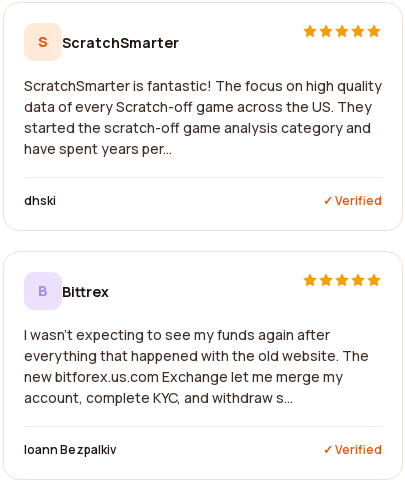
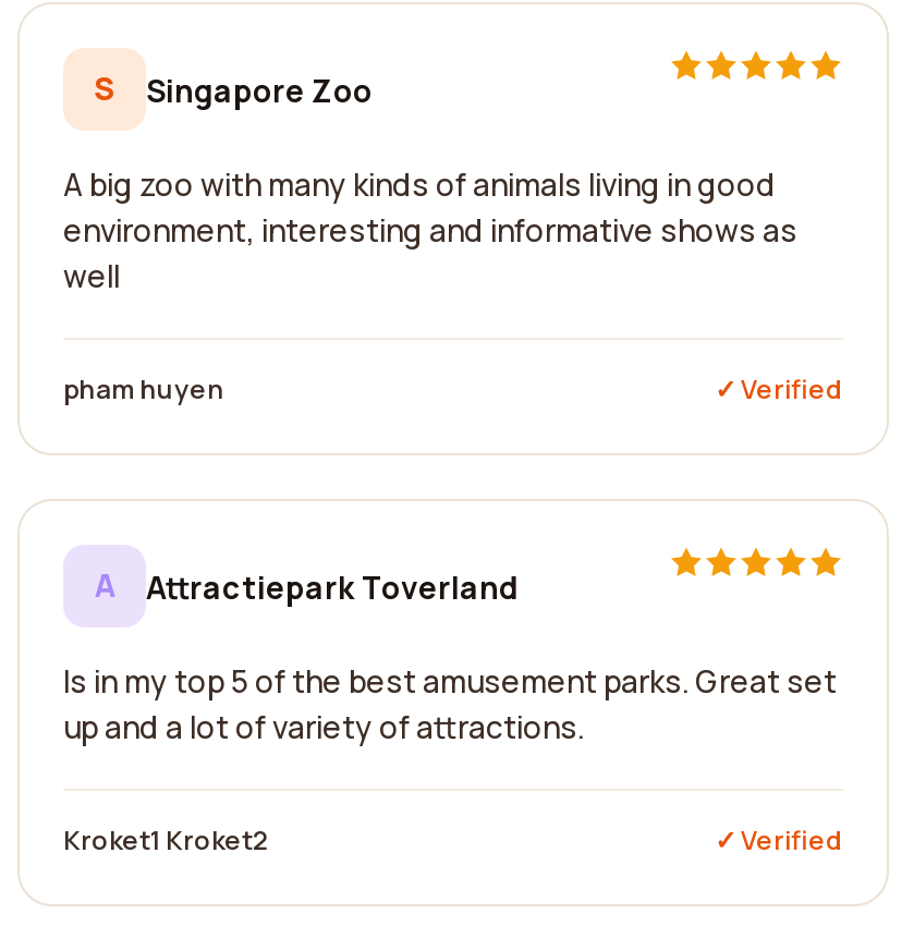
- ScratchSmarter
+ Singapore Zoo

- ScratchSmarter is fantastic! The focus on high quality
- data of every Scratch-off game across the US. They
- started the scratch-off game analysis category and
- have spent years per...
+ A big zoo with many kinds of animals living in good
+ environment, interesting and informative shows as
+ well

- dhski
+ pham huyen

- B
- Bittrex
+ A
+ Attractiepark Toverland

- I wasn't expecting to see my funds again after
- everything that happened with the old website. The
- new bitforex.us.com Exchange let me merge my
- account, complete KYC, and withdraw s...
+ Is in my top 5 of the best amusement parks. Great set
+ up and a lot of variety of attractions.

- Ioann Bezpalkiv
+ Kroket1 Kroket2
